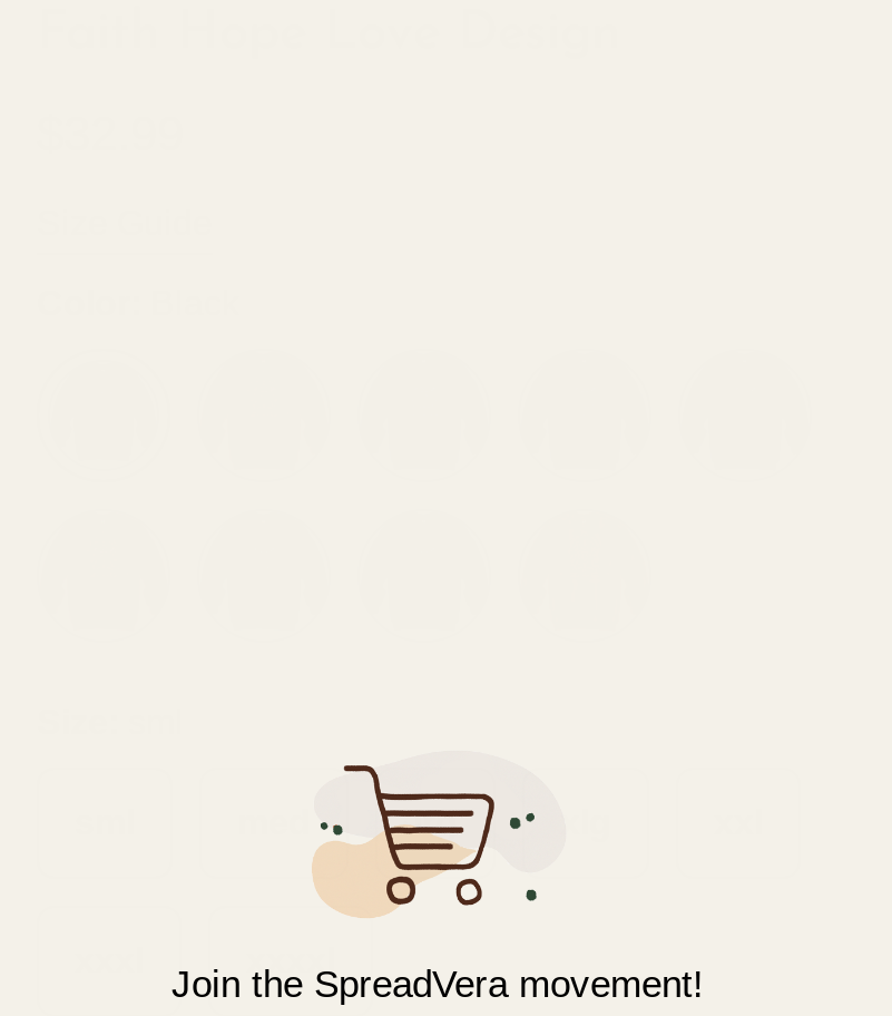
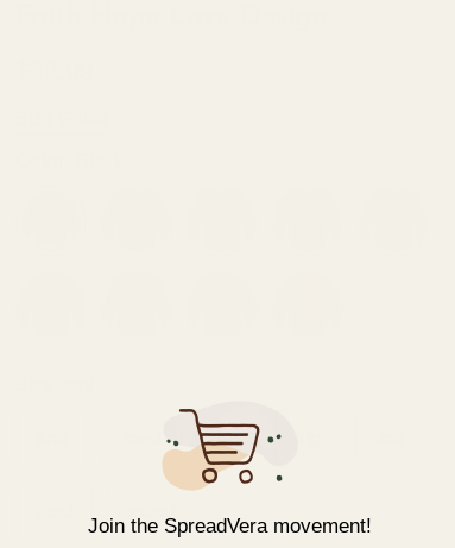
- [image]
+ [image]
